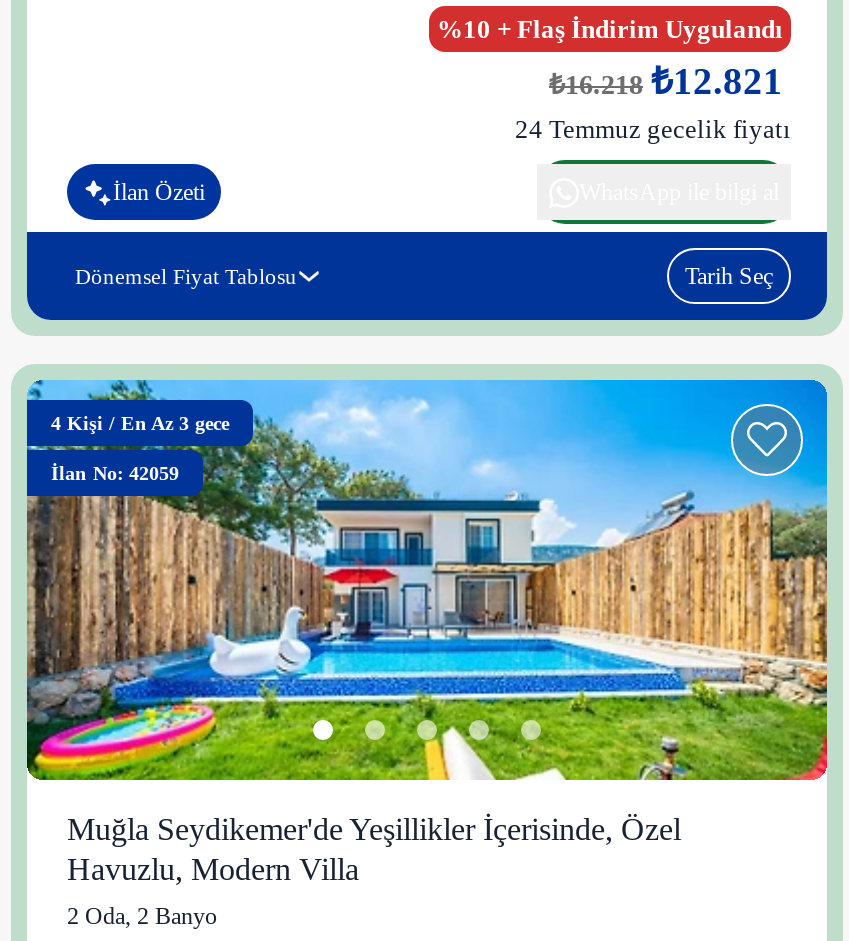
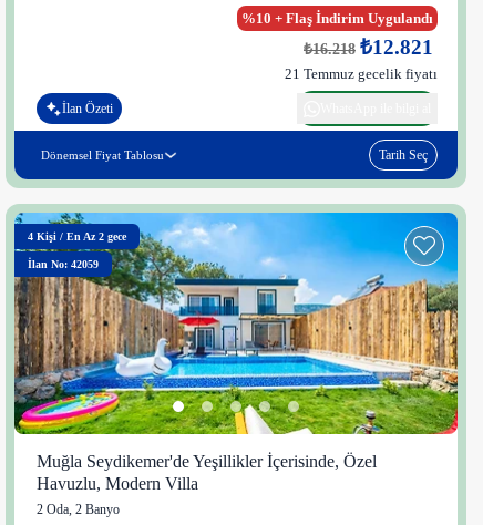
- 24 Temmuz gecelik fiyatı
+ 21 Temmuz gecelik fiyatı

- 4 Kişi / En Az 3 gece
+ 4 Kişi / En Az 2 gece
